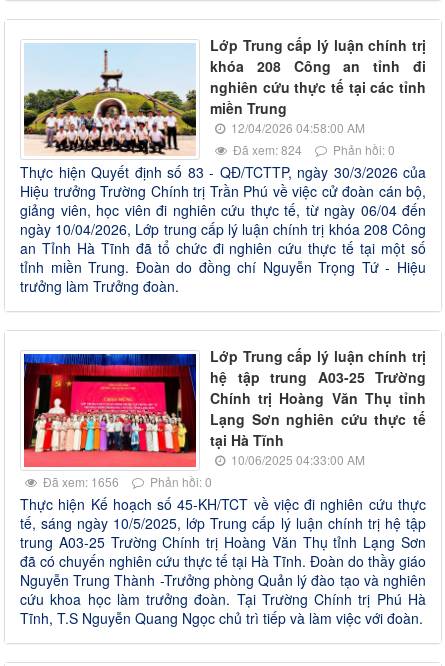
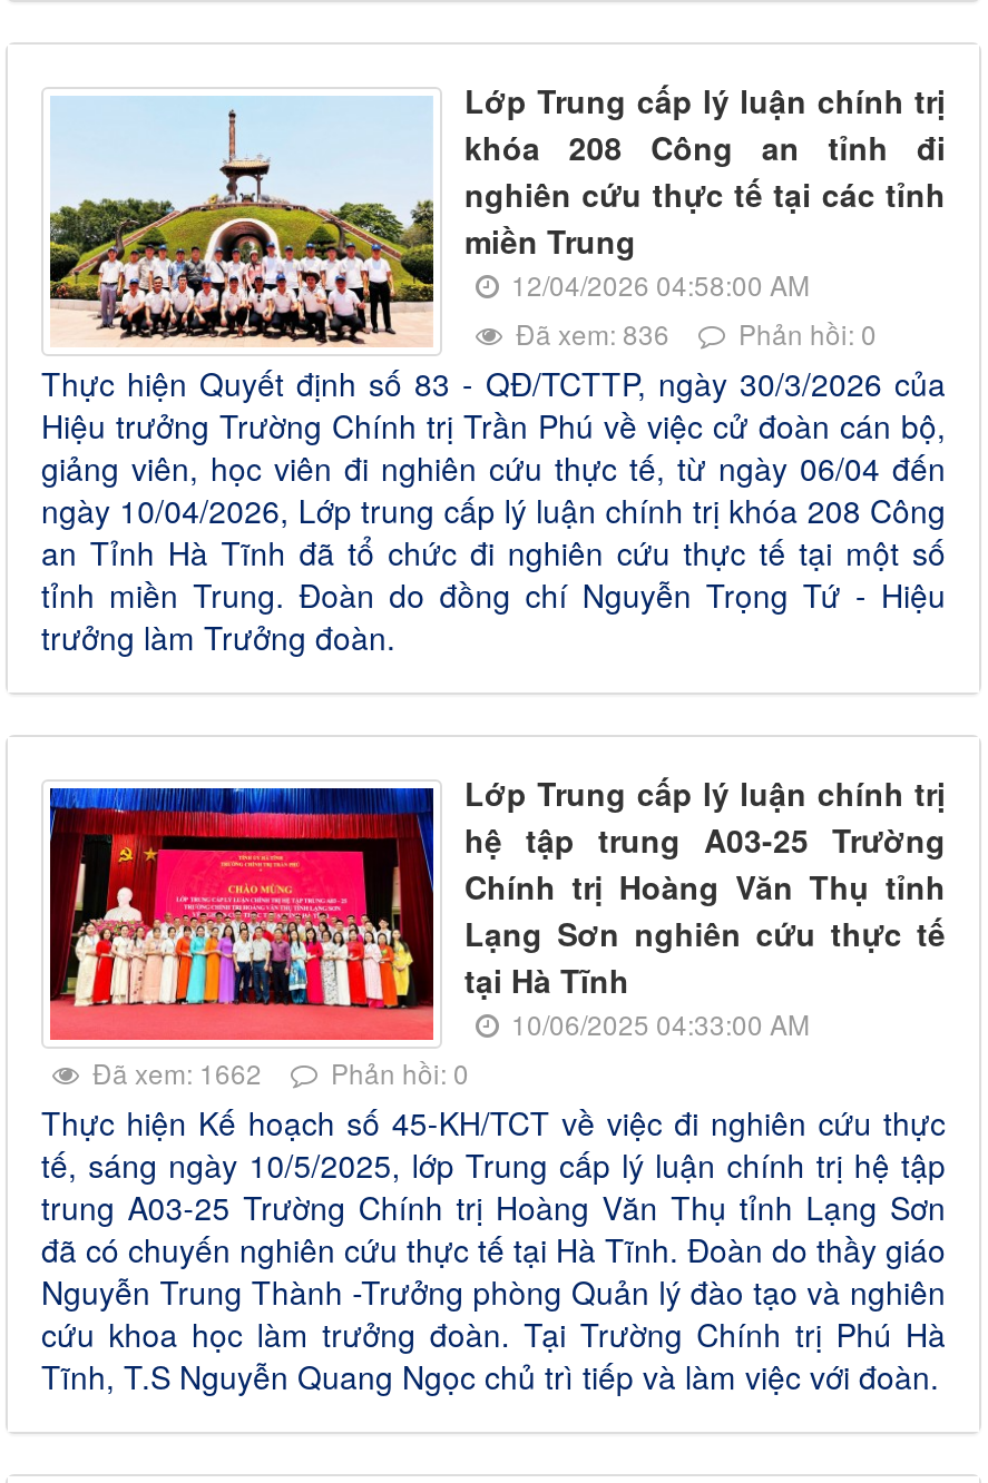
- Đã xem: 824 Phản hồi: 0
+ Đã xem: 836 Phản hồi: 0

- Đã xem: 1656 Phản hồi: 0
+ Đã xem: 1662 Phản hồi: 0
